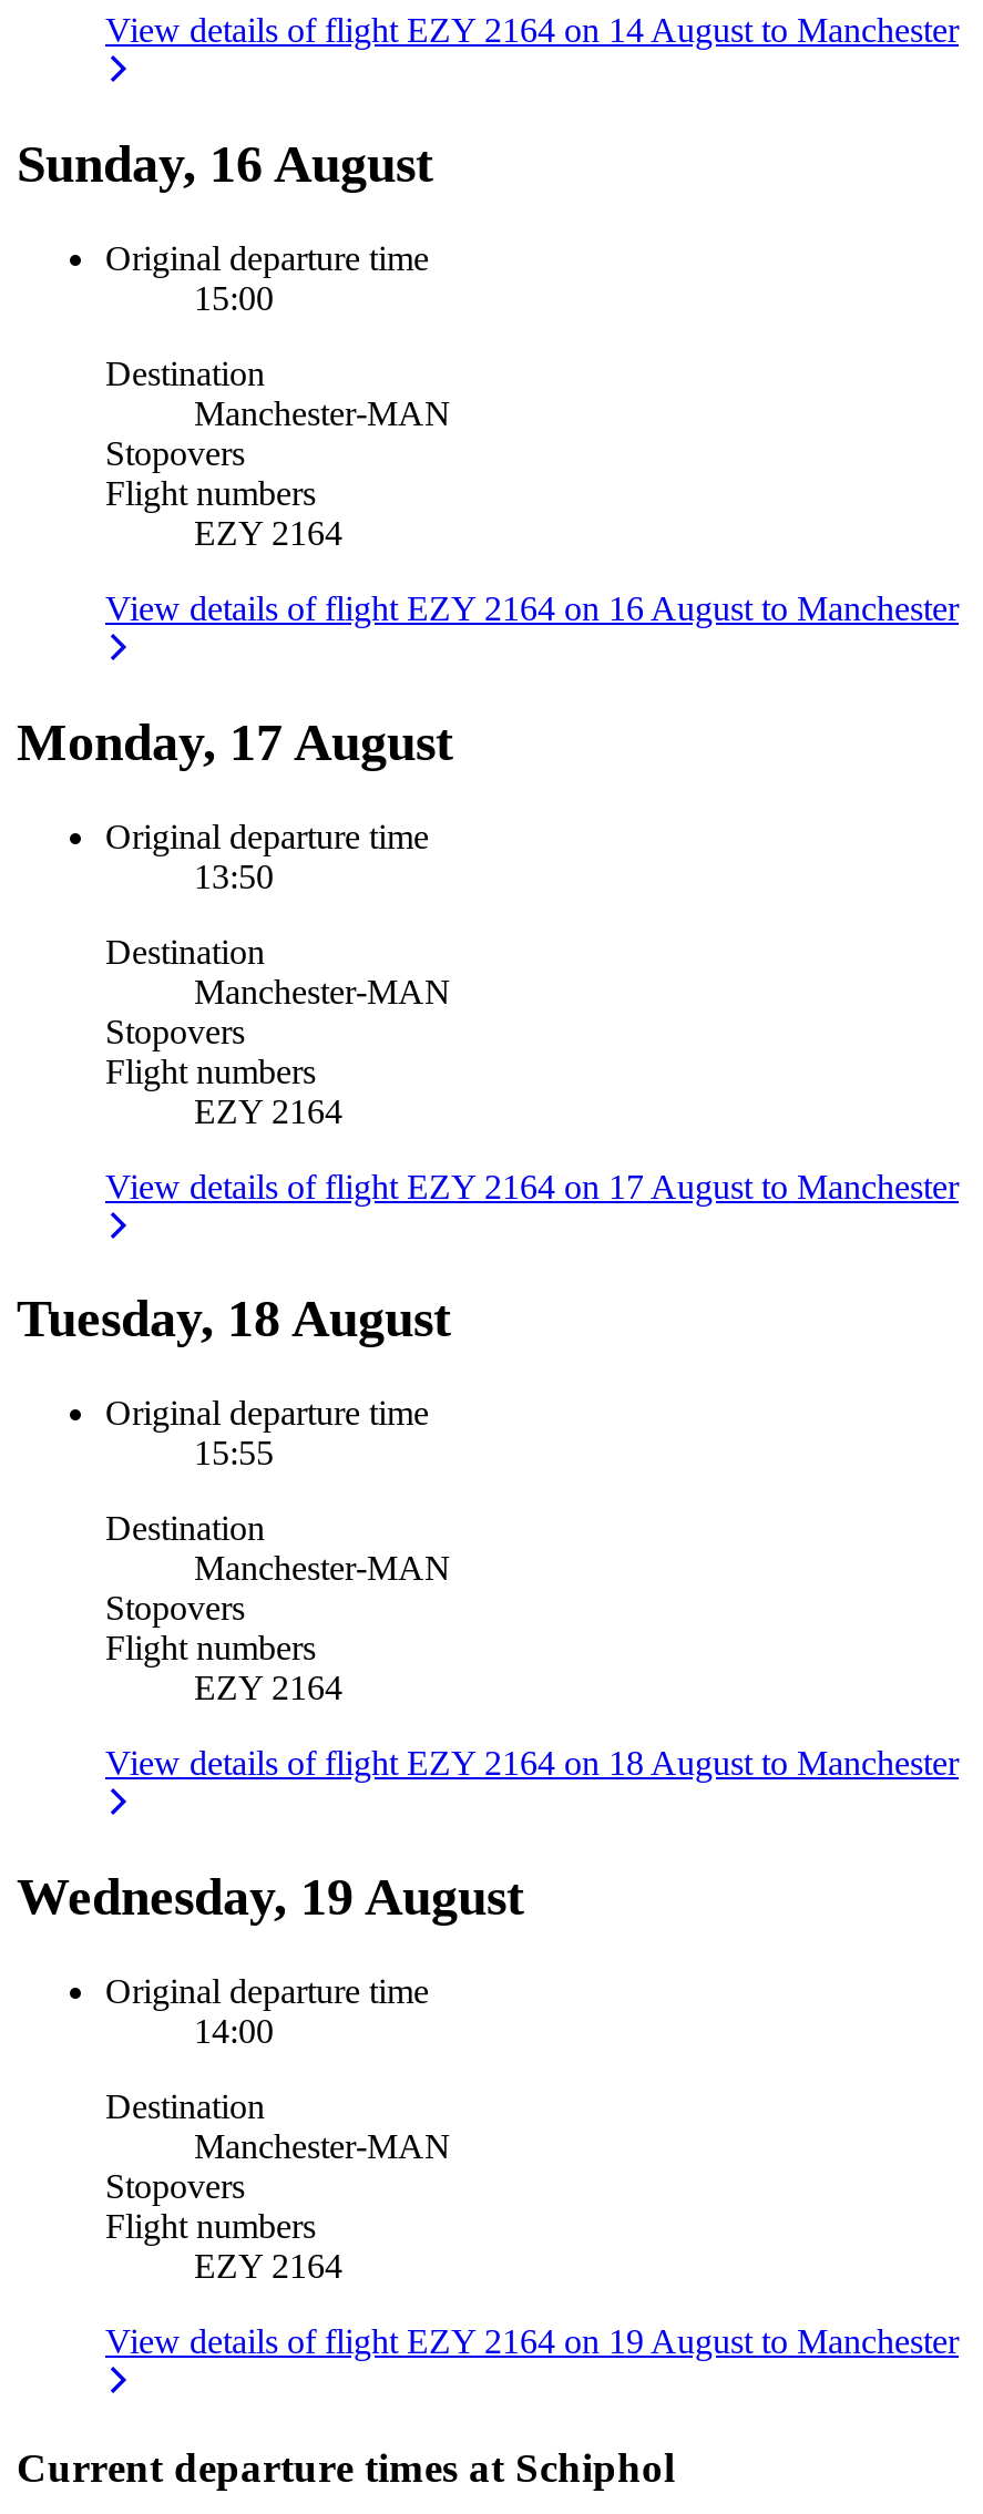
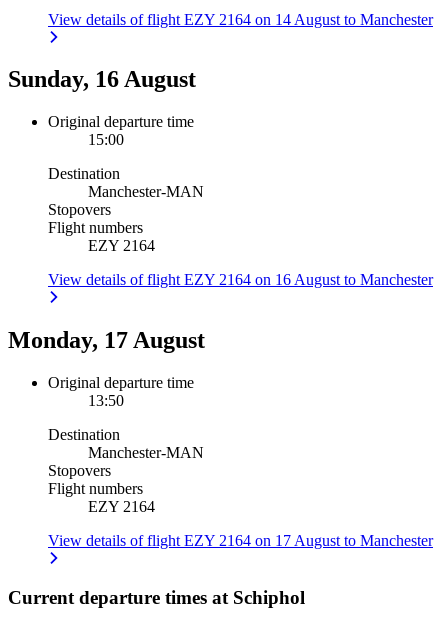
- Tuesday, 18 August
- Original departure time
- 15:55
- Destination
- Manchester-MAN
- Stopovers
- Flight numbers
- EZY 2164
- View details of flight EZY 2164 on 18 August to Manchester
- Wednesday, 19 August
- Original departure time
- 14:00
- Destination
- Manchester-MAN
- Stopovers
- Flight numbers
- EZY 2164
- View details of flight EZY 2164 on 19 August to Manchester
